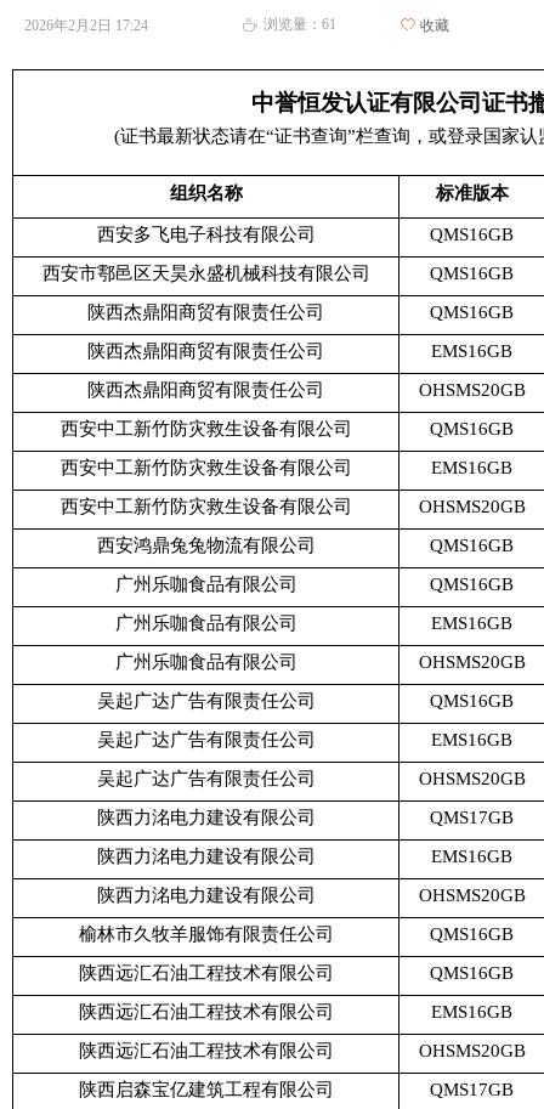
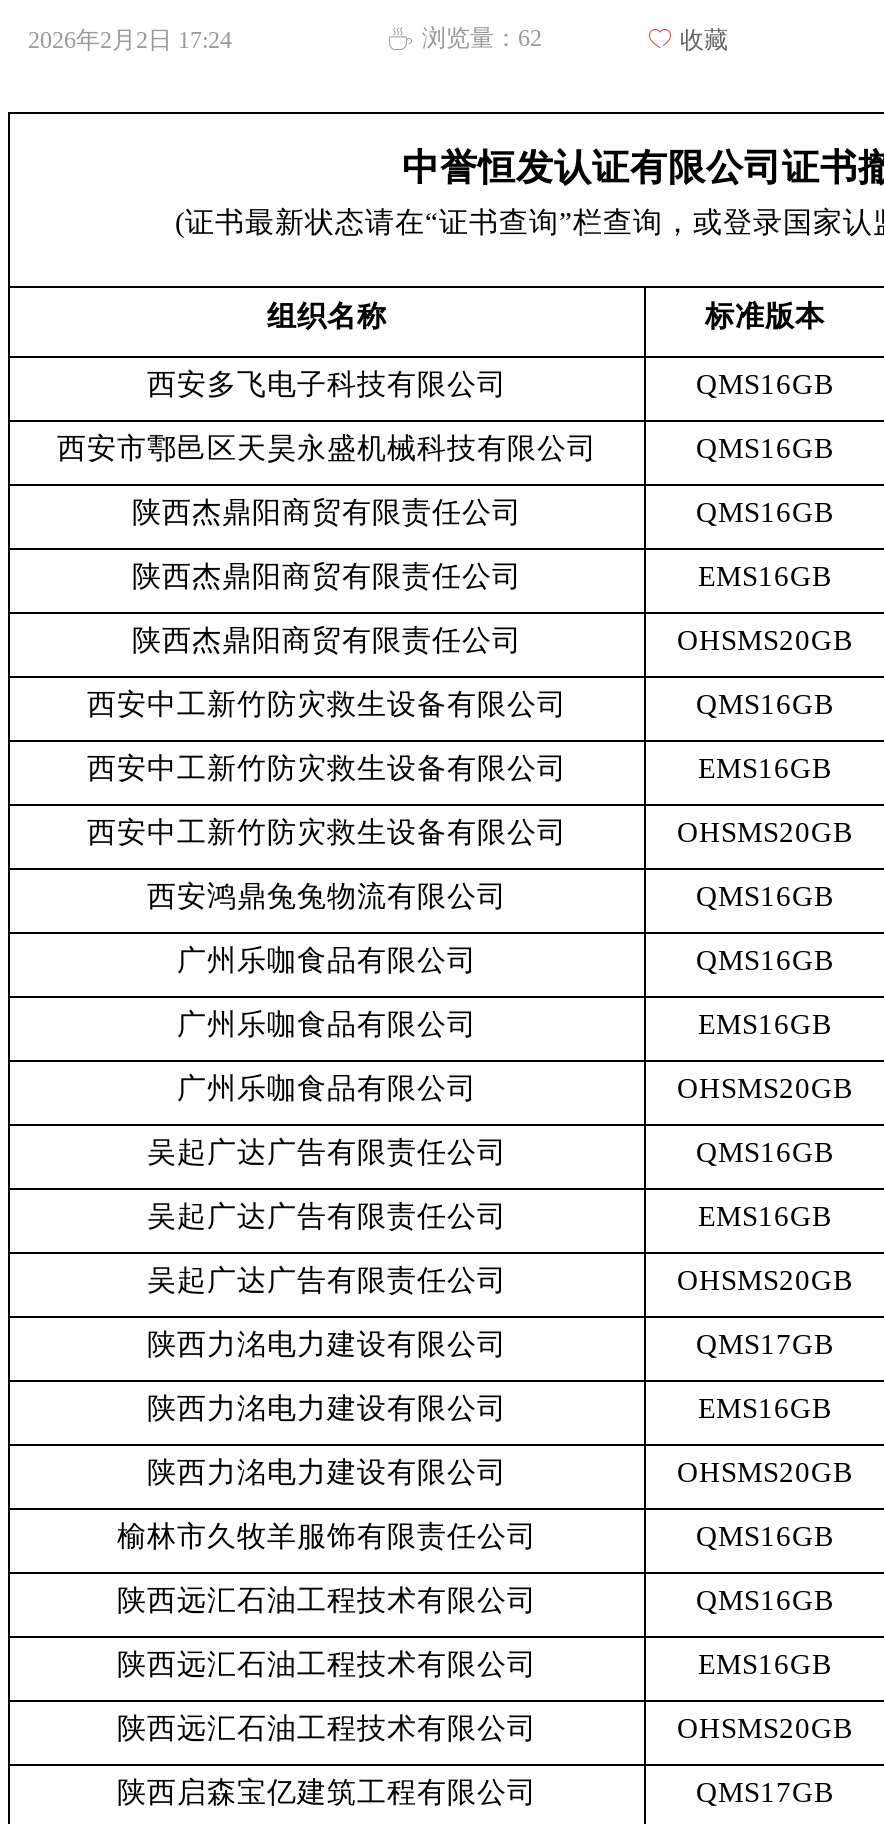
- ꄘ 浏览量：61
+ ꄘ 浏览量：62
